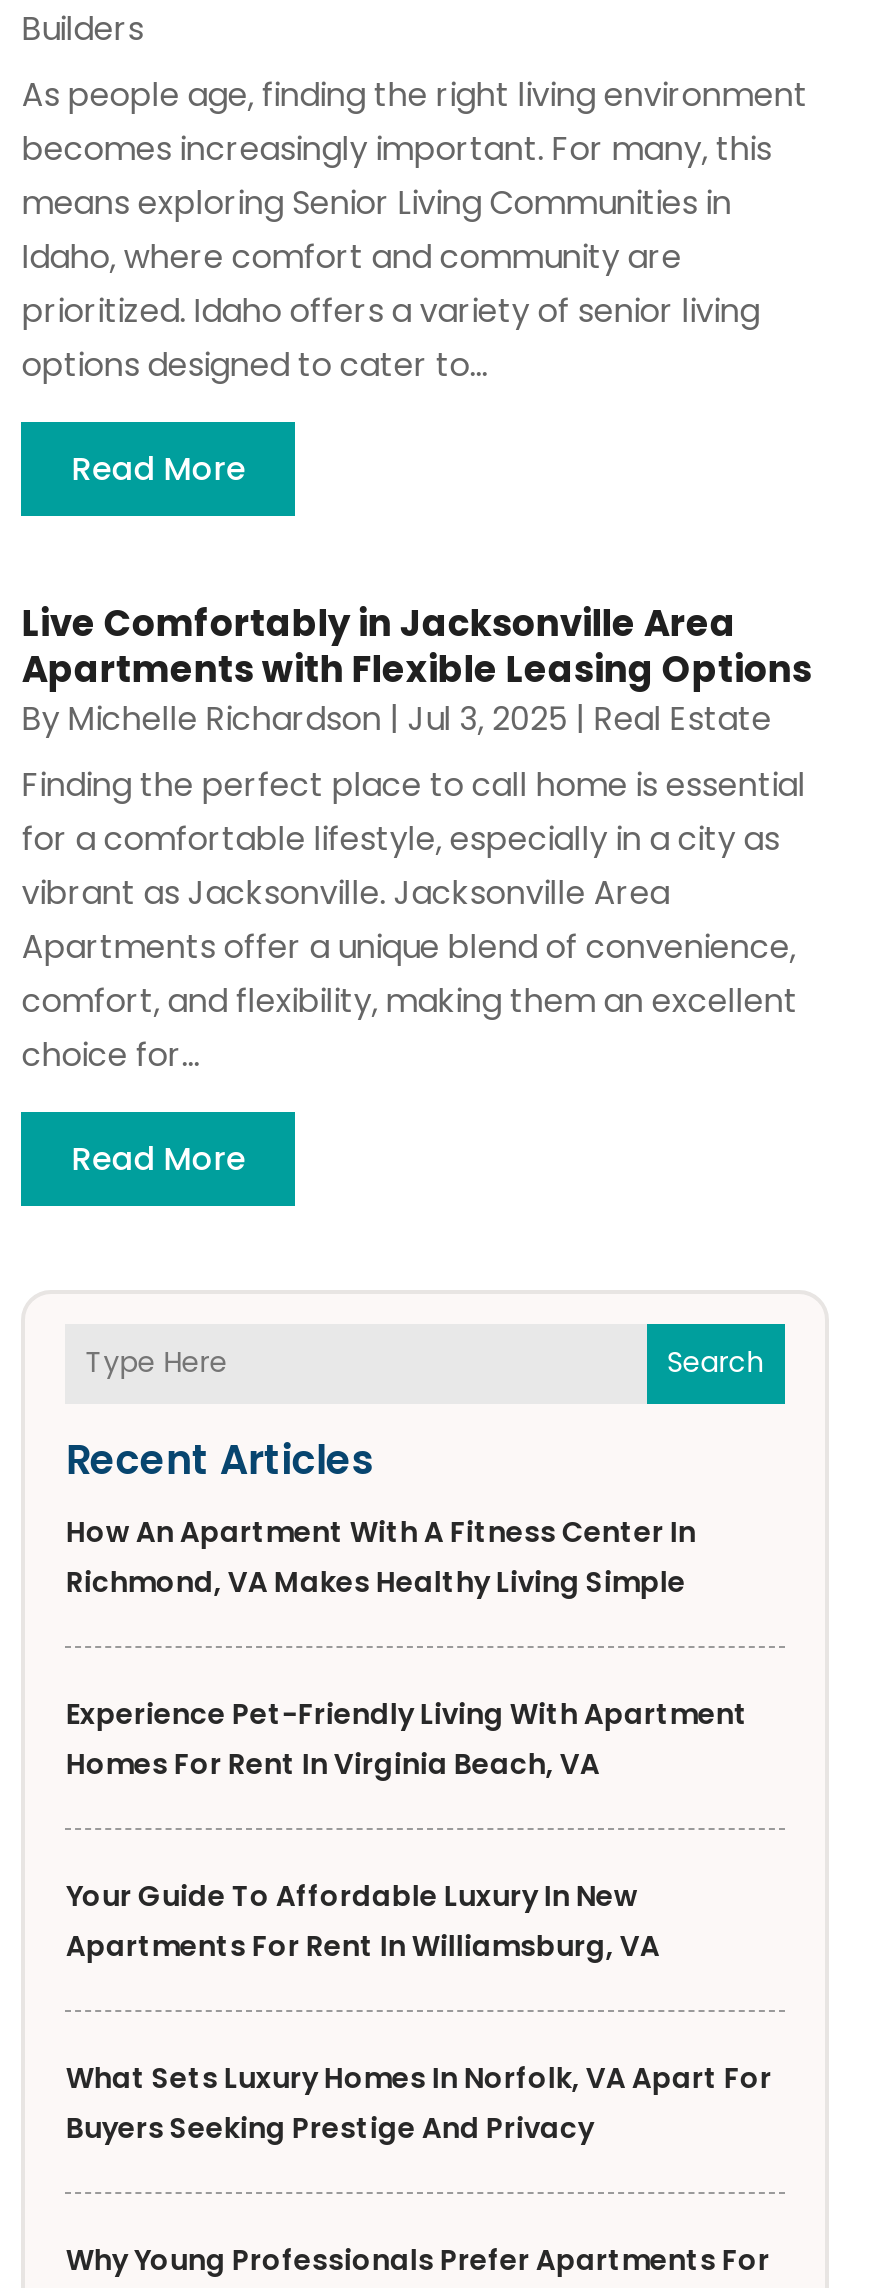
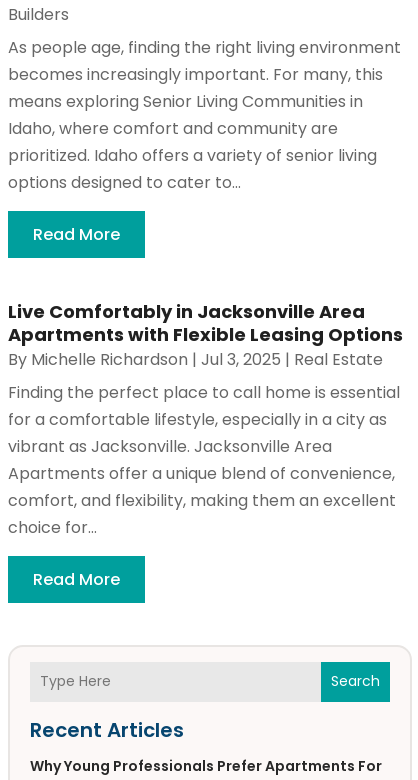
- How An Apartment With A Fitness Center In
- Richmond, VA Makes Healthy Living Simple
- Experience Pet-Friendly Living With Apartment
- Homes For Rent In Virginia Beach, VA
- Your Guide To Affordable Luxury In New
- Apartments For Rent In Williamsburg, VA
- What Sets Luxury Homes In Norfolk, VA Apart For
- Buyers Seeking Prestige And Privacy
